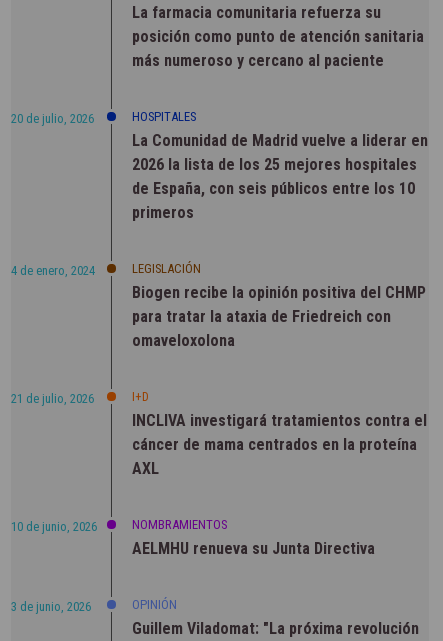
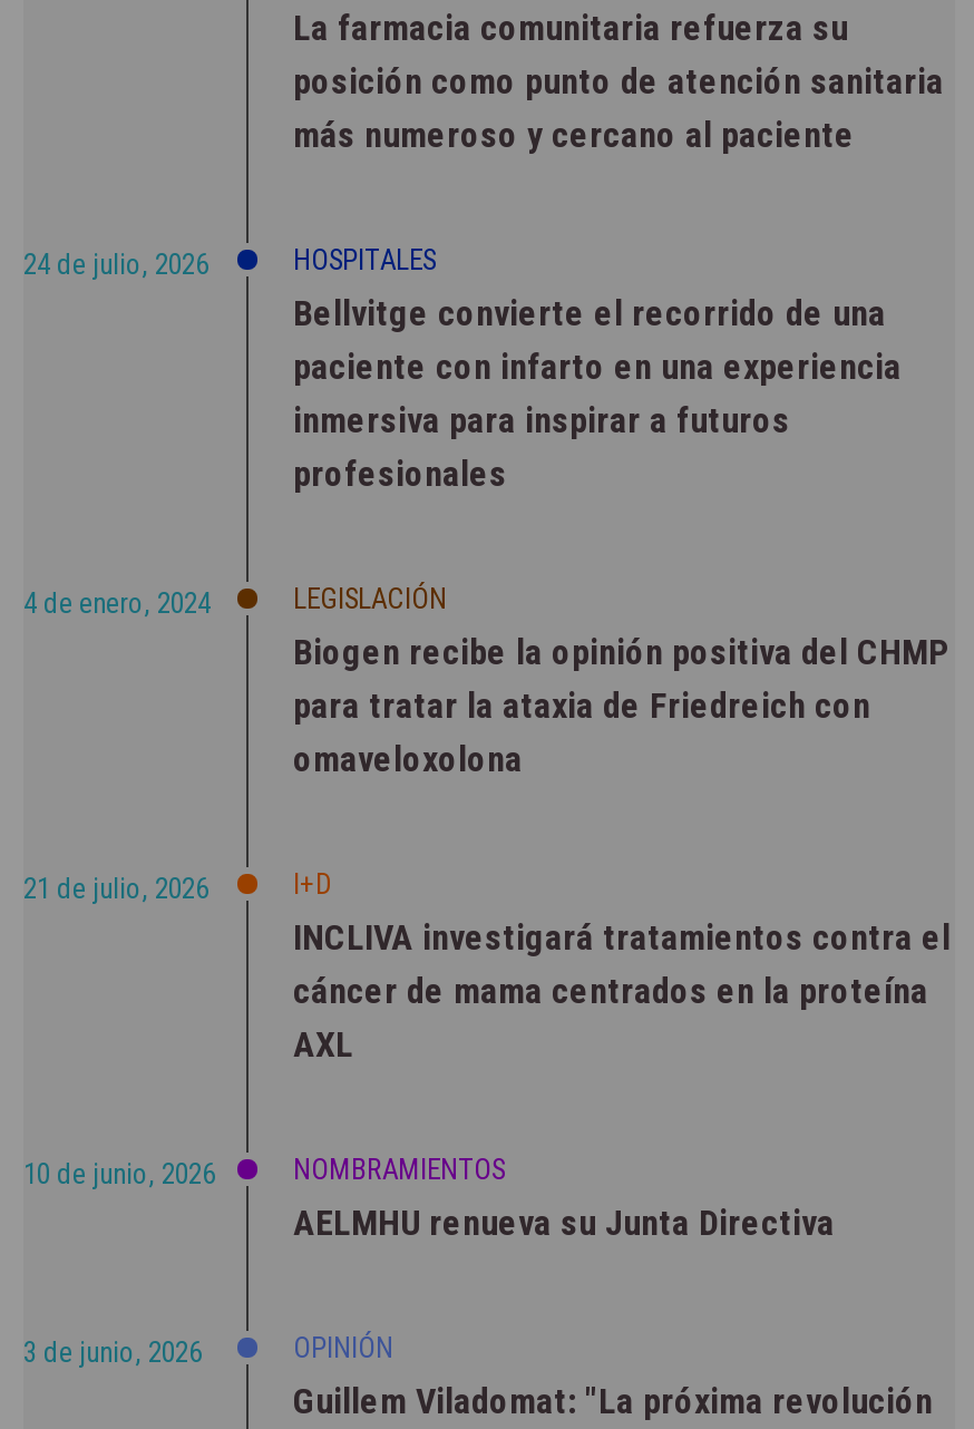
- 20 de julio, 2026
+ 24 de julio, 2026

- La Comunidad de Madrid vuelve a liderar en
- 2026 la lista de los 25 mejores hospitales
- de España, con seis públicos entre los 10
- primeros
+ Bellvitge convierte el recorrido de una
+ paciente con infarto en una experiencia
+ inmersiva para inspirar a futuros
+ profesionales
